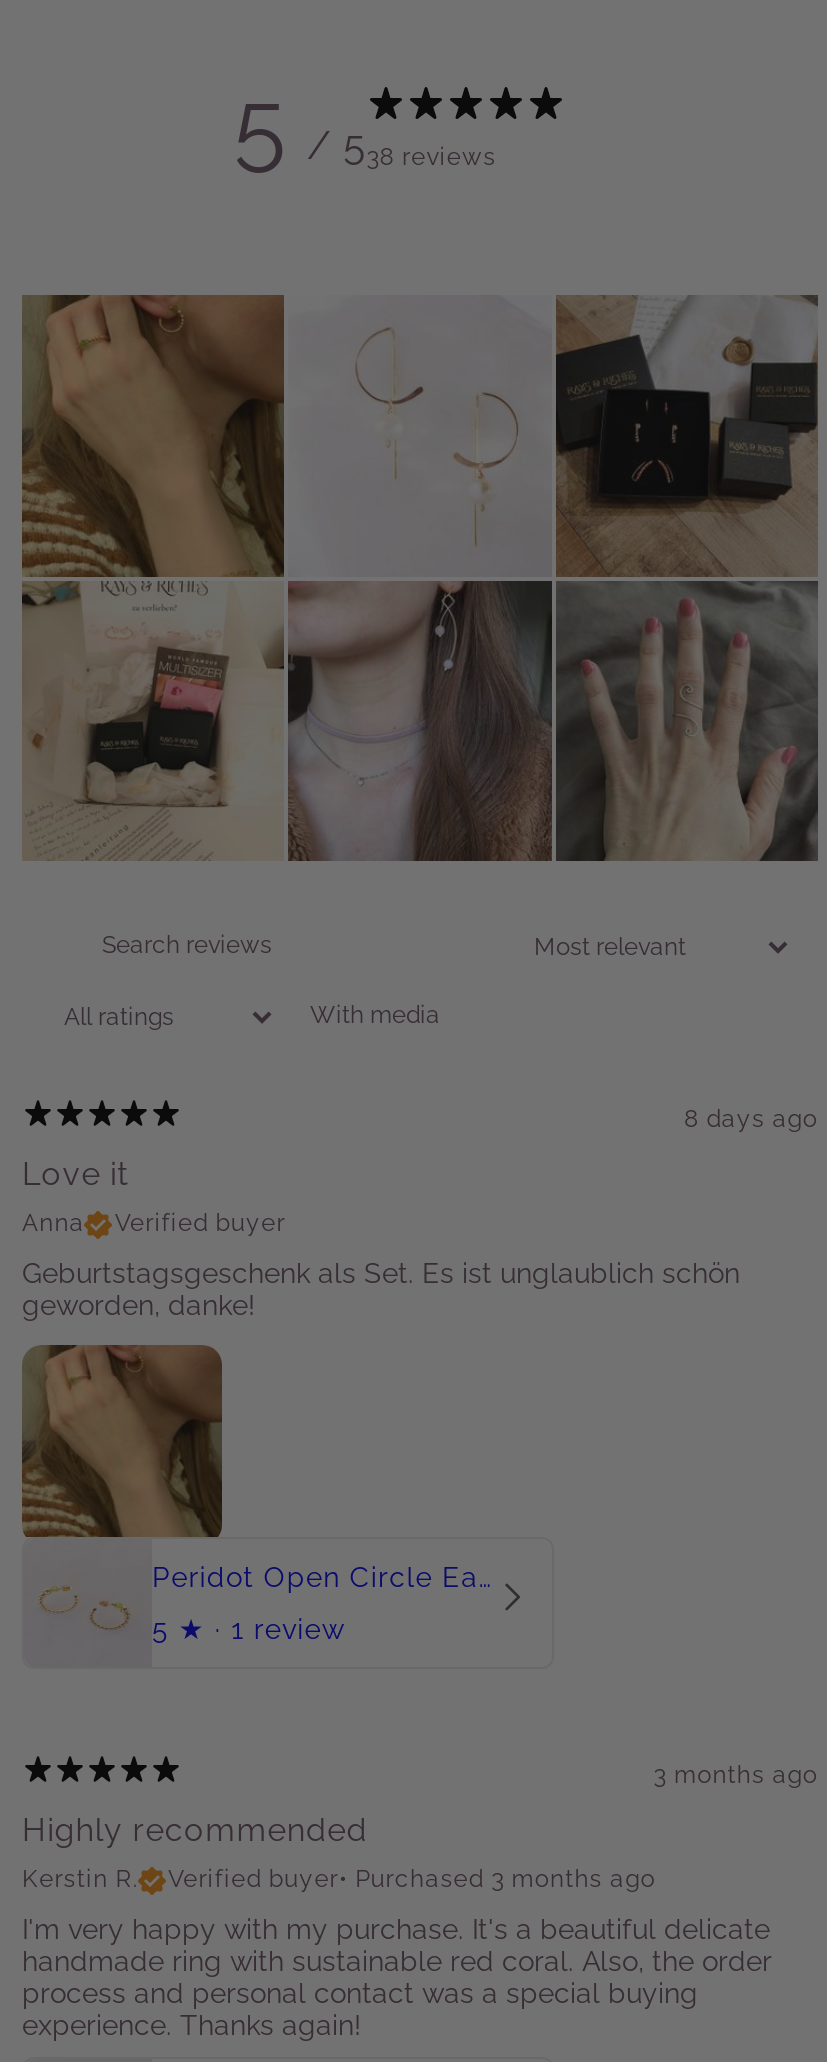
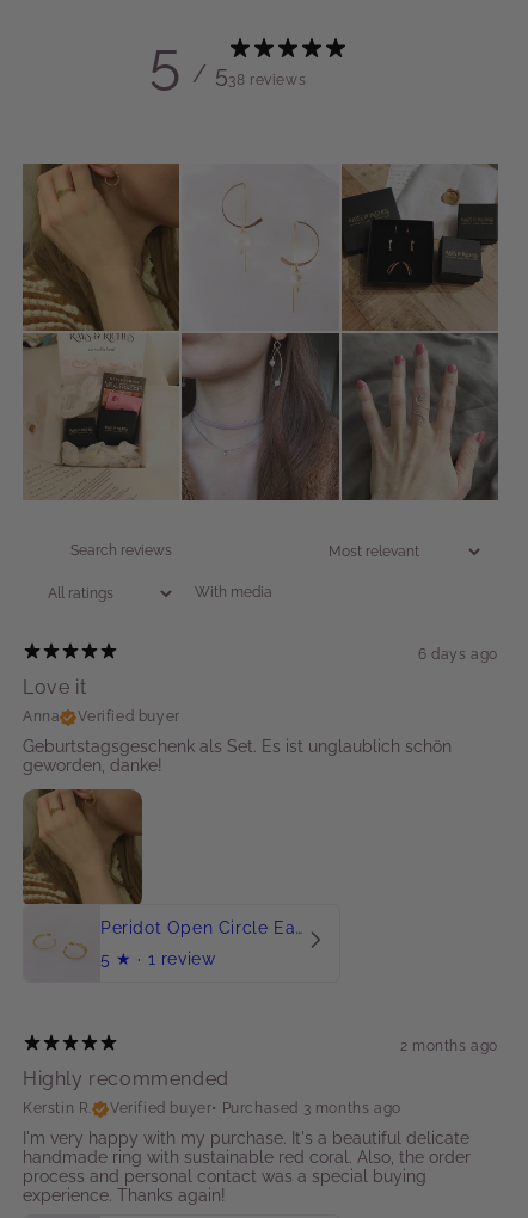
- 8 days ago
+ 6 days ago

- 3 months ago
+ 2 months ago
